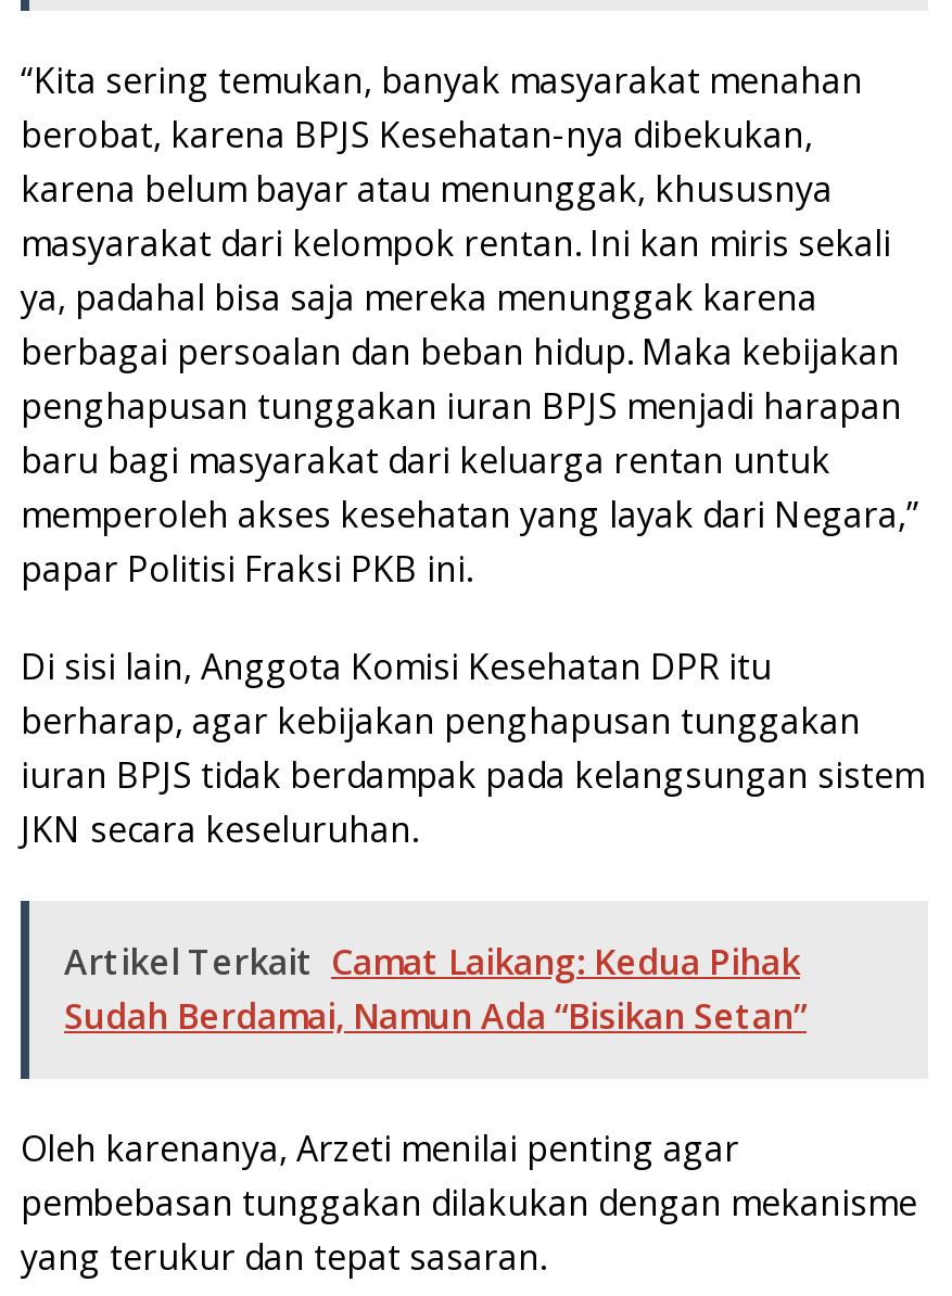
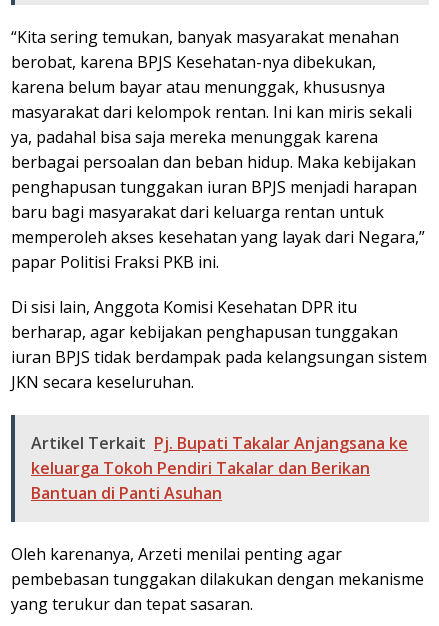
- Artikel Terkait Camat Laikang: Kedua Pihak
- Sudah Berdamai, Namun Ada “Bisikan Setan”
+ Artikel Terkait Pj. Bupati Takalar Anjangsana ke
+ keluarga Tokoh Pendiri Takalar dan Berikan
+ Bantuan di Panti Asuhan
